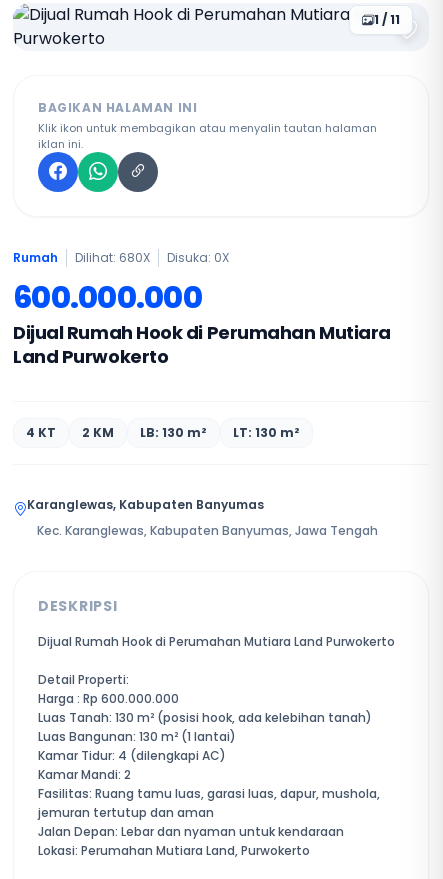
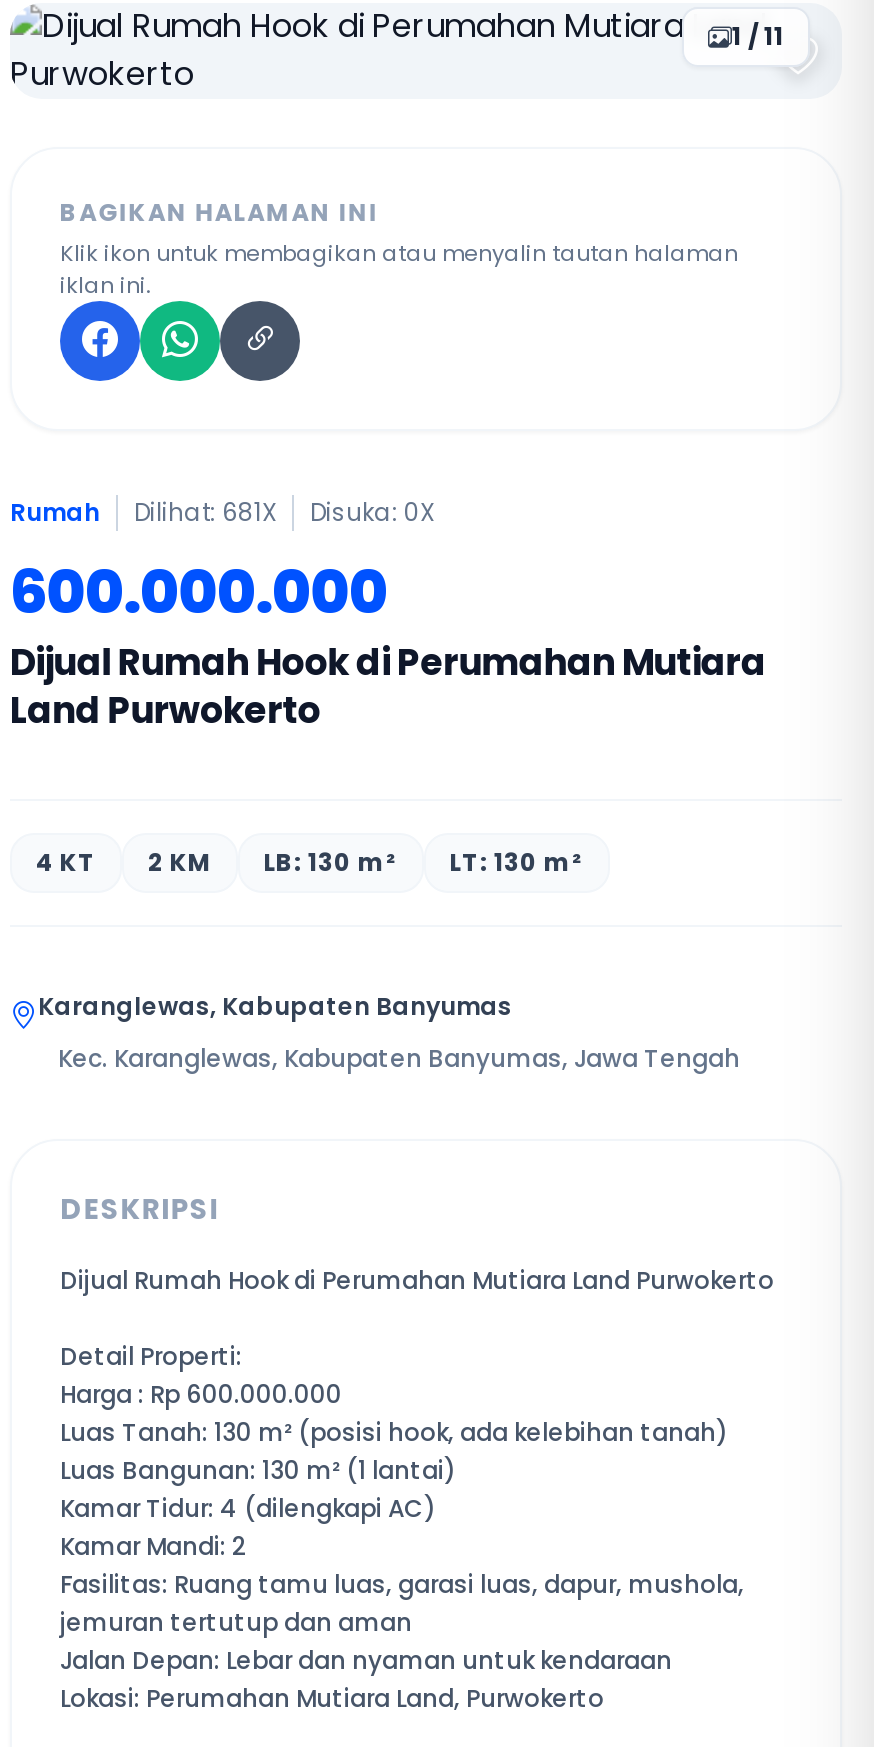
- Rumah Dilihat: 680X Disuka: 0X
+ Rumah Dilihat: 681X Disuka: 0X
